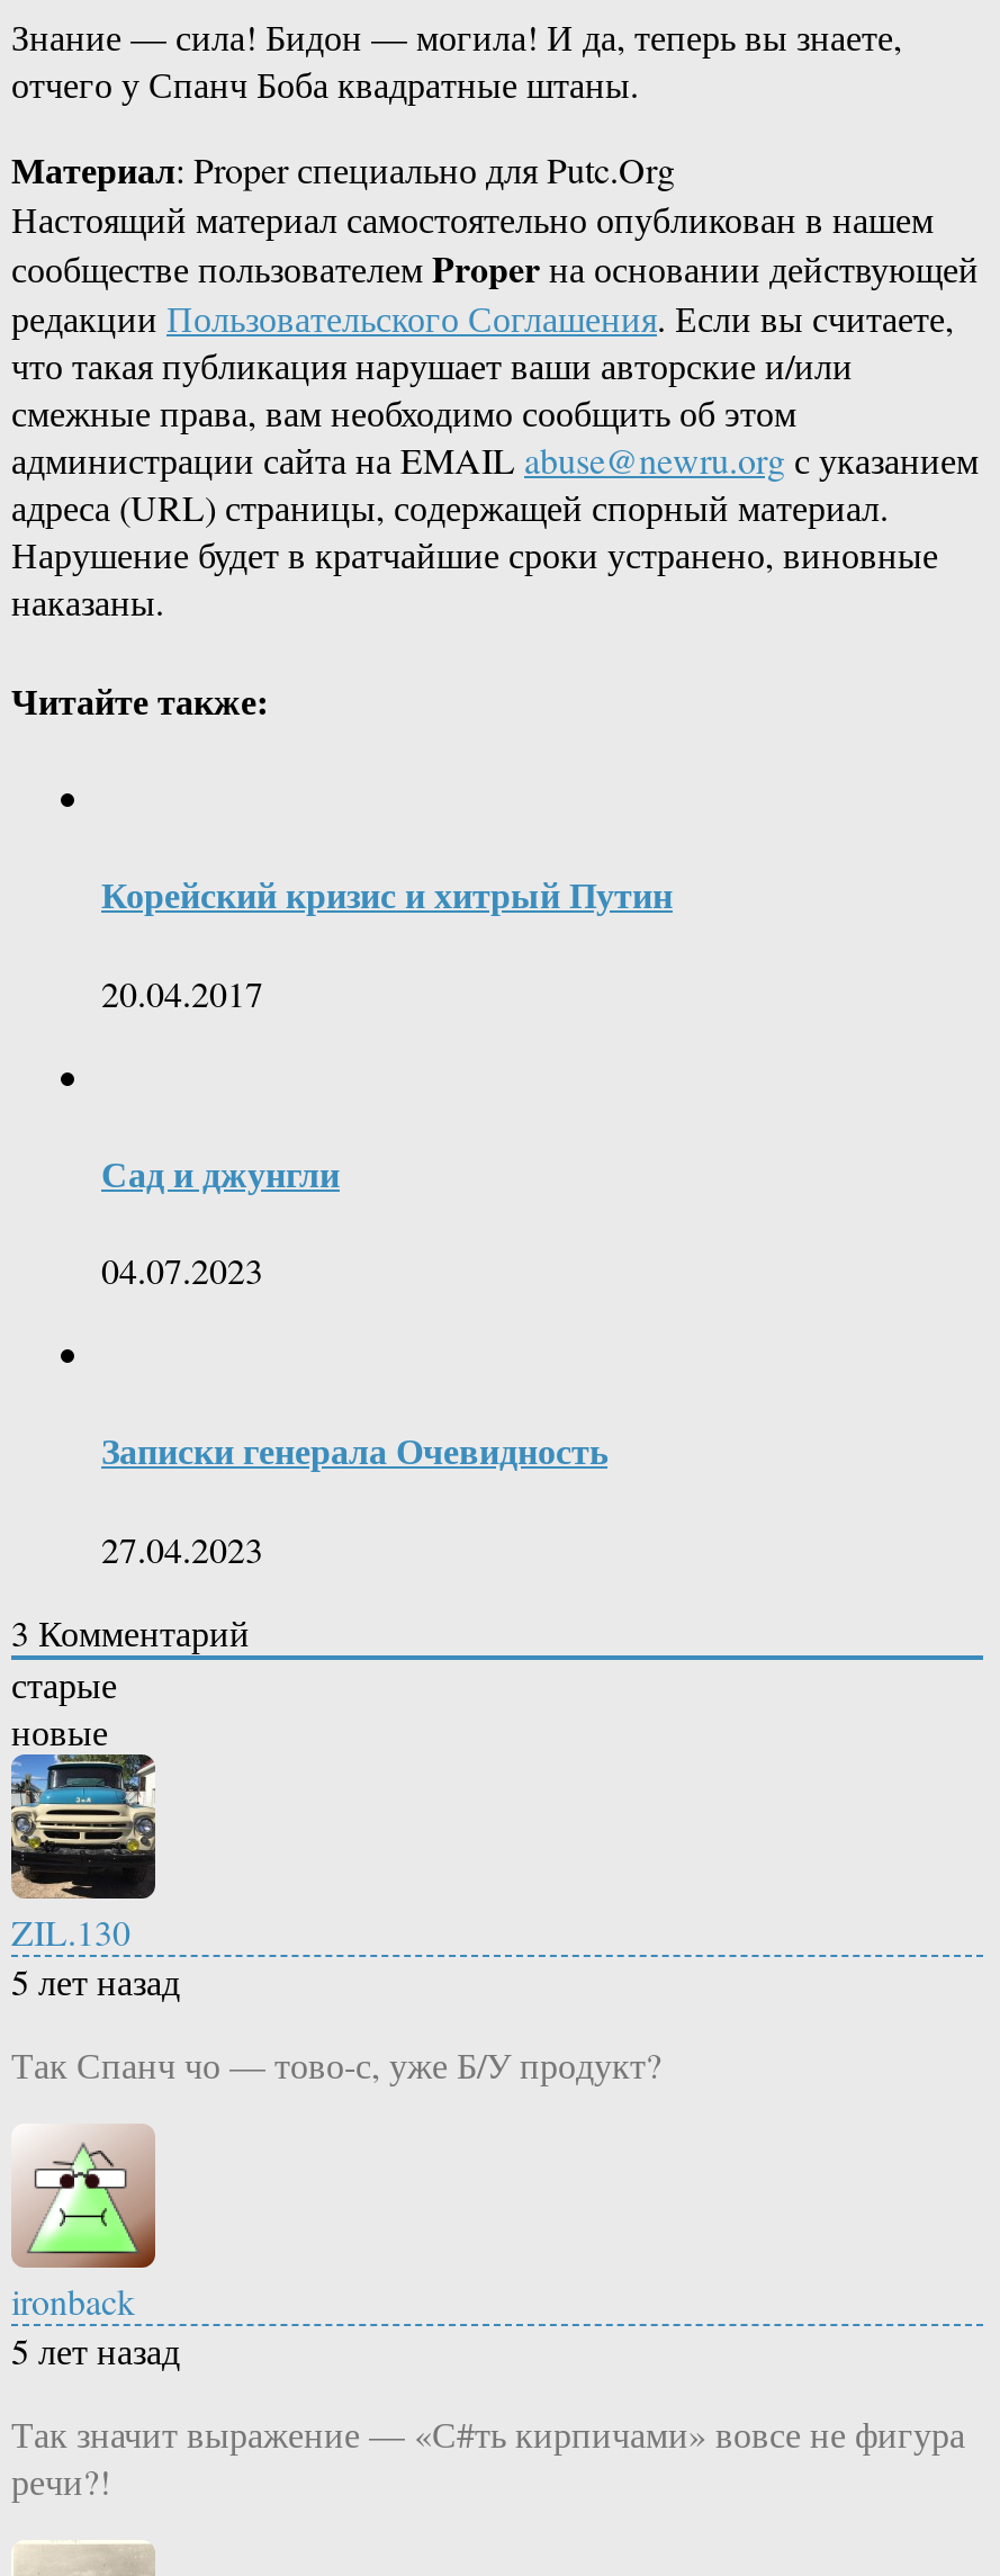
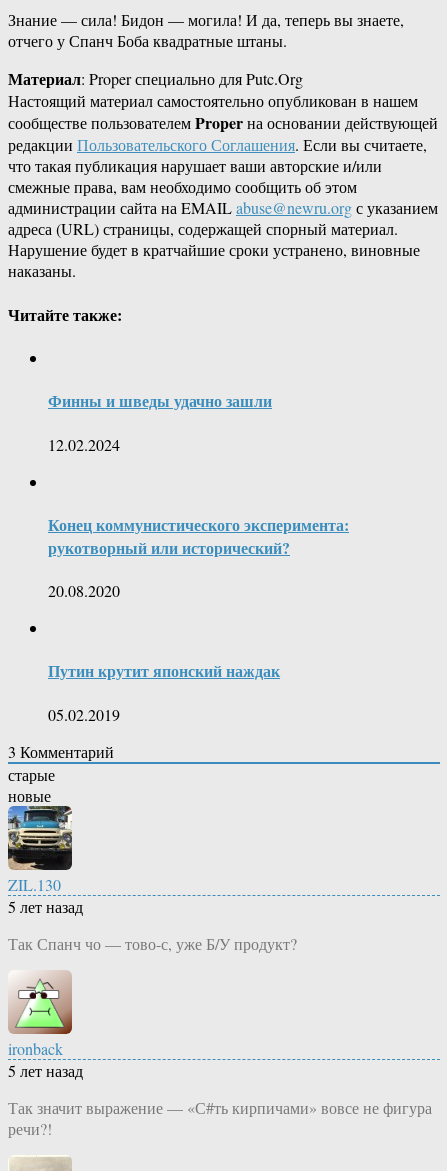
- Корейский кризис и хитрый Путин
+ Финны и шведы удачно зашли

- 20.04.2017
+ 12.02.2024

- Сад и джунгли
+ Конец коммунистического эксперимента:
+ рукотворный или исторический?

- 04.07.2023
+ 20.08.2020

- Записки генерала Очевидность
+ Путин крутит японский наждак

- 27.04.2023
+ 05.02.2019
